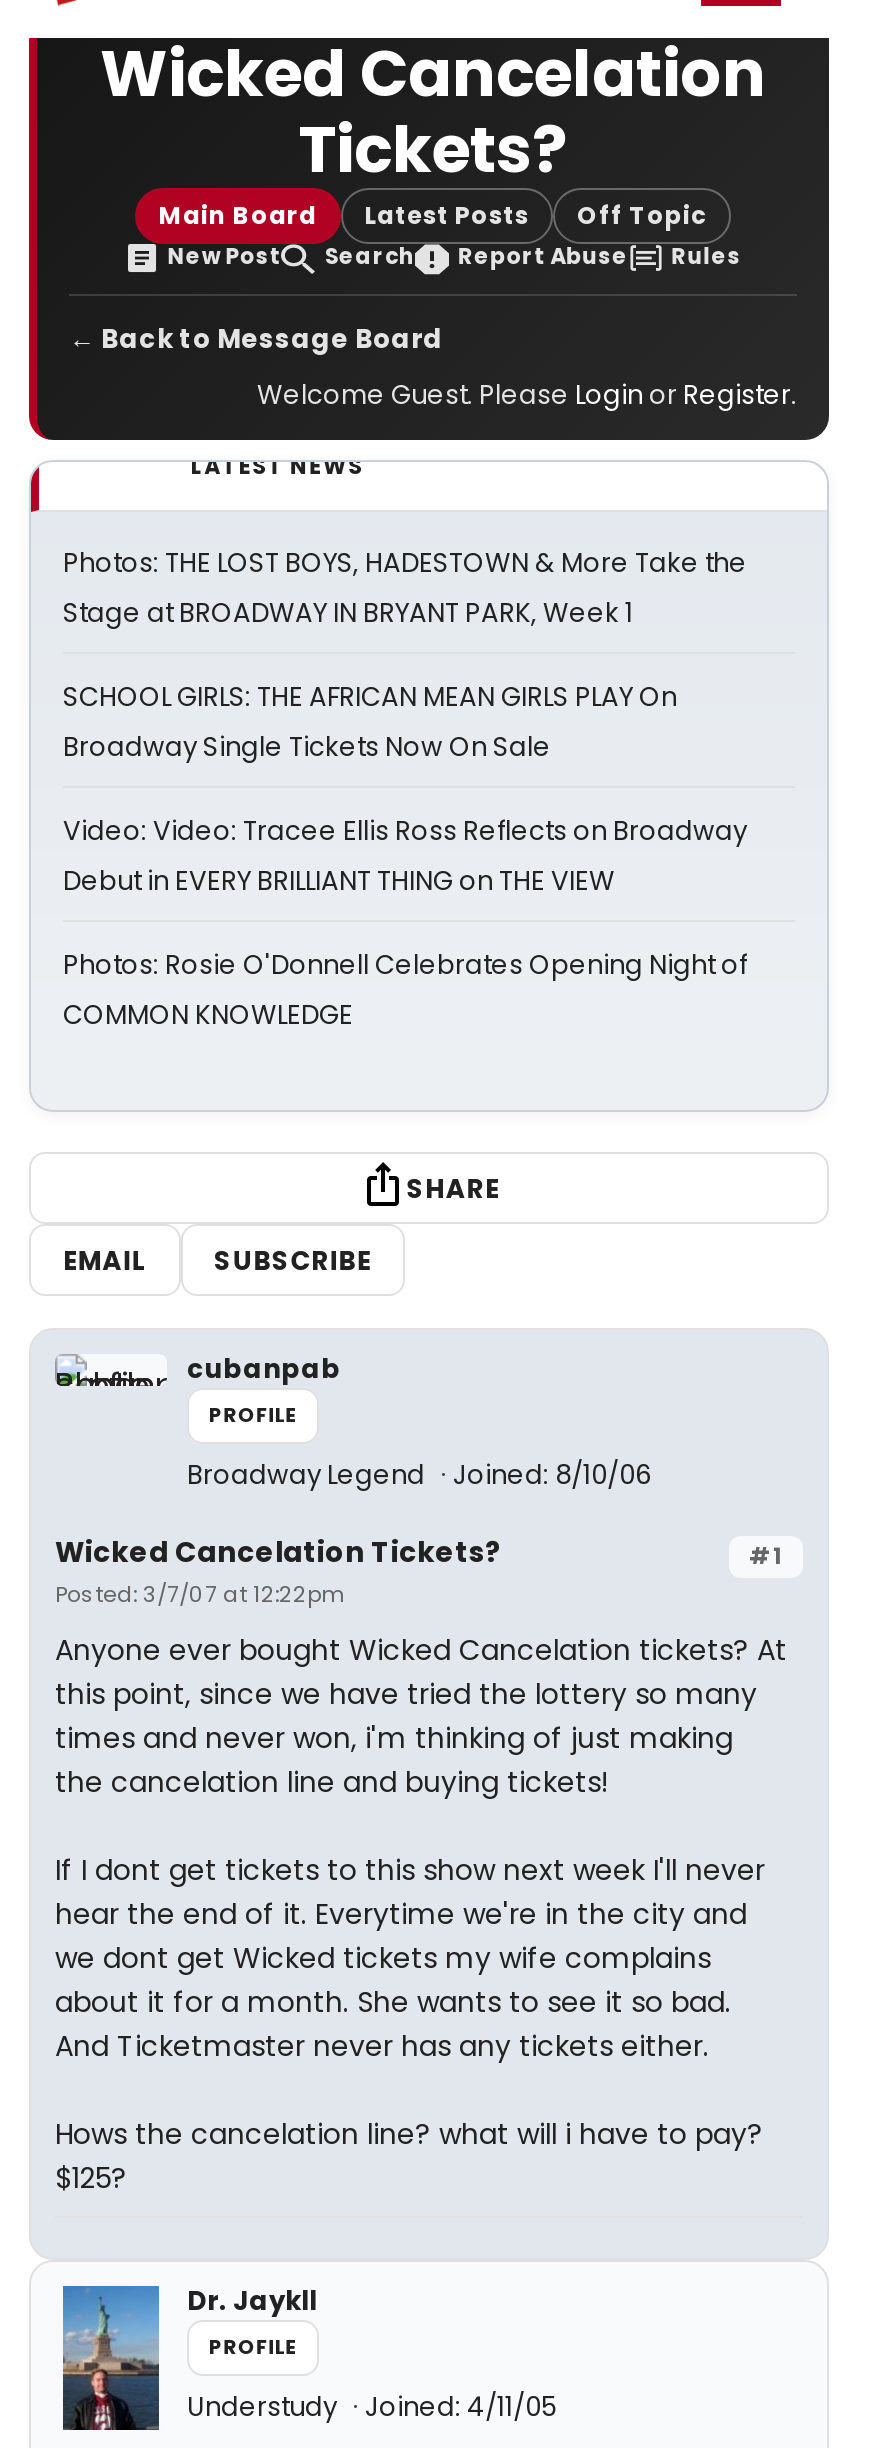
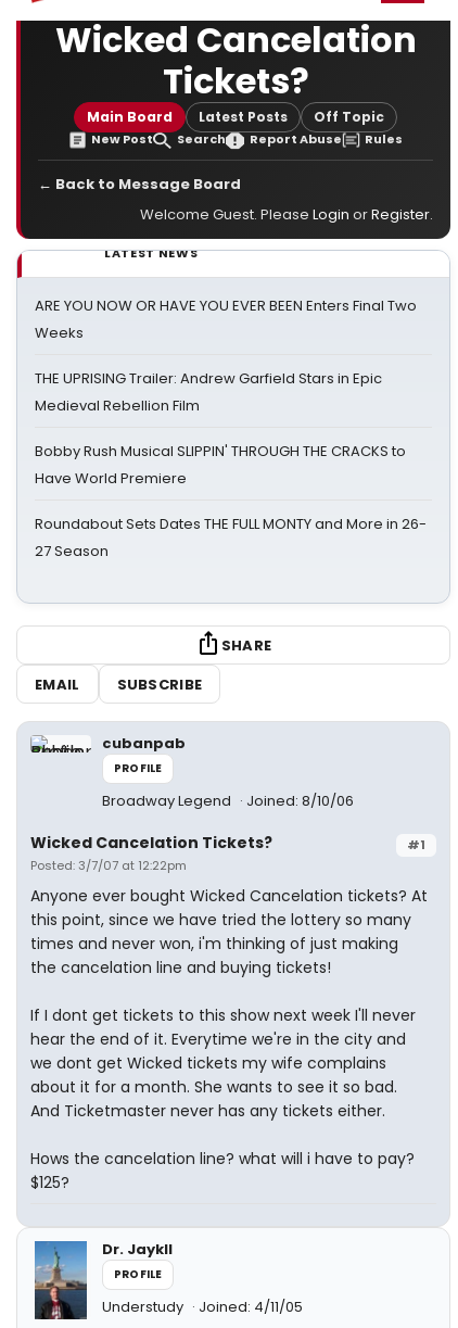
- Photos: THE LOST BOYS, HADESTOWN & More Take the
- Stage at BROADWAY IN BRYANT PARK, Week 1
+ ARE YOU NOW OR HAVE YOU EVER BEEN Enters Final Two
+ Weeks

- SCHOOL GIRLS: THE AFRICAN MEAN GIRLS PLAY On
- Broadway Single Tickets Now On Sale
+ THE UPRISING Trailer: Andrew Garfield Stars in Epic
+ Medieval Rebellion Film

- Video: Video: Tracee Ellis Ross Reflects on Broadway
- Debut in EVERY BRILLIANT THING on THE VIEW
+ Bobby Rush Musical SLIPPIN' THROUGH THE CRACKS to
+ Have World Premiere

- Photos: Rosie O'Donnell Celebrates Opening Night of
- COMMON KNOWLEDGE
+ Roundabout Sets Dates THE FULL MONTY and More in 26-
+ 27 Season
